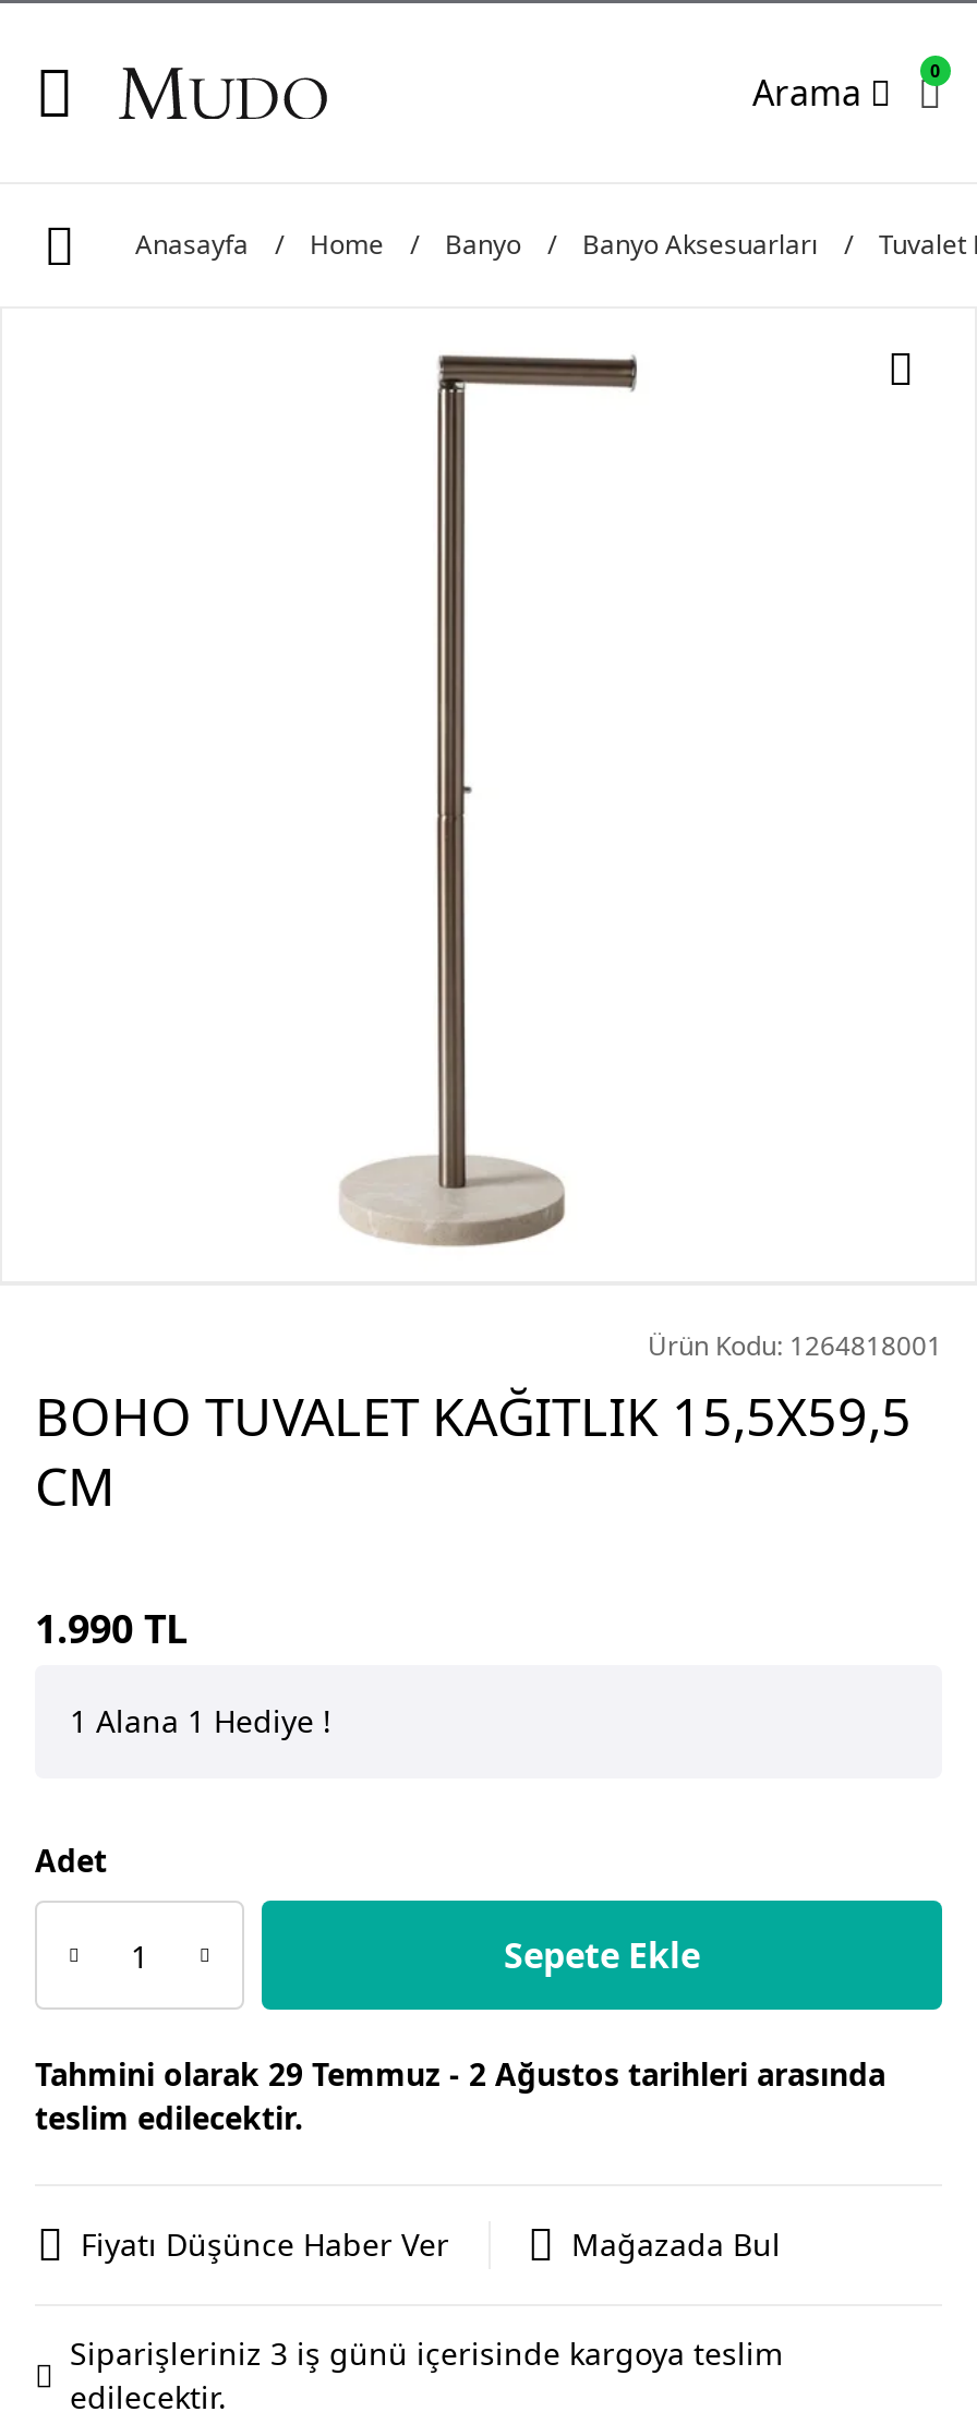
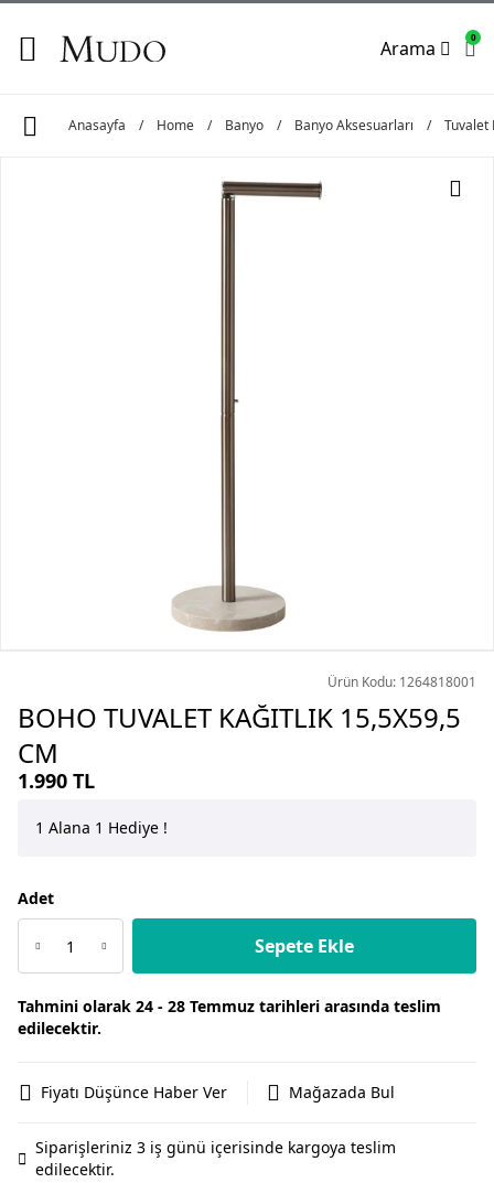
- Tahmini olarak 29 Temmuz - 2 Ağustos tarihleri arasında
- teslim edilecektir.
+ Tahmini olarak 24 - 28 Temmuz tarihleri arasında teslim
+ edilecektir.
